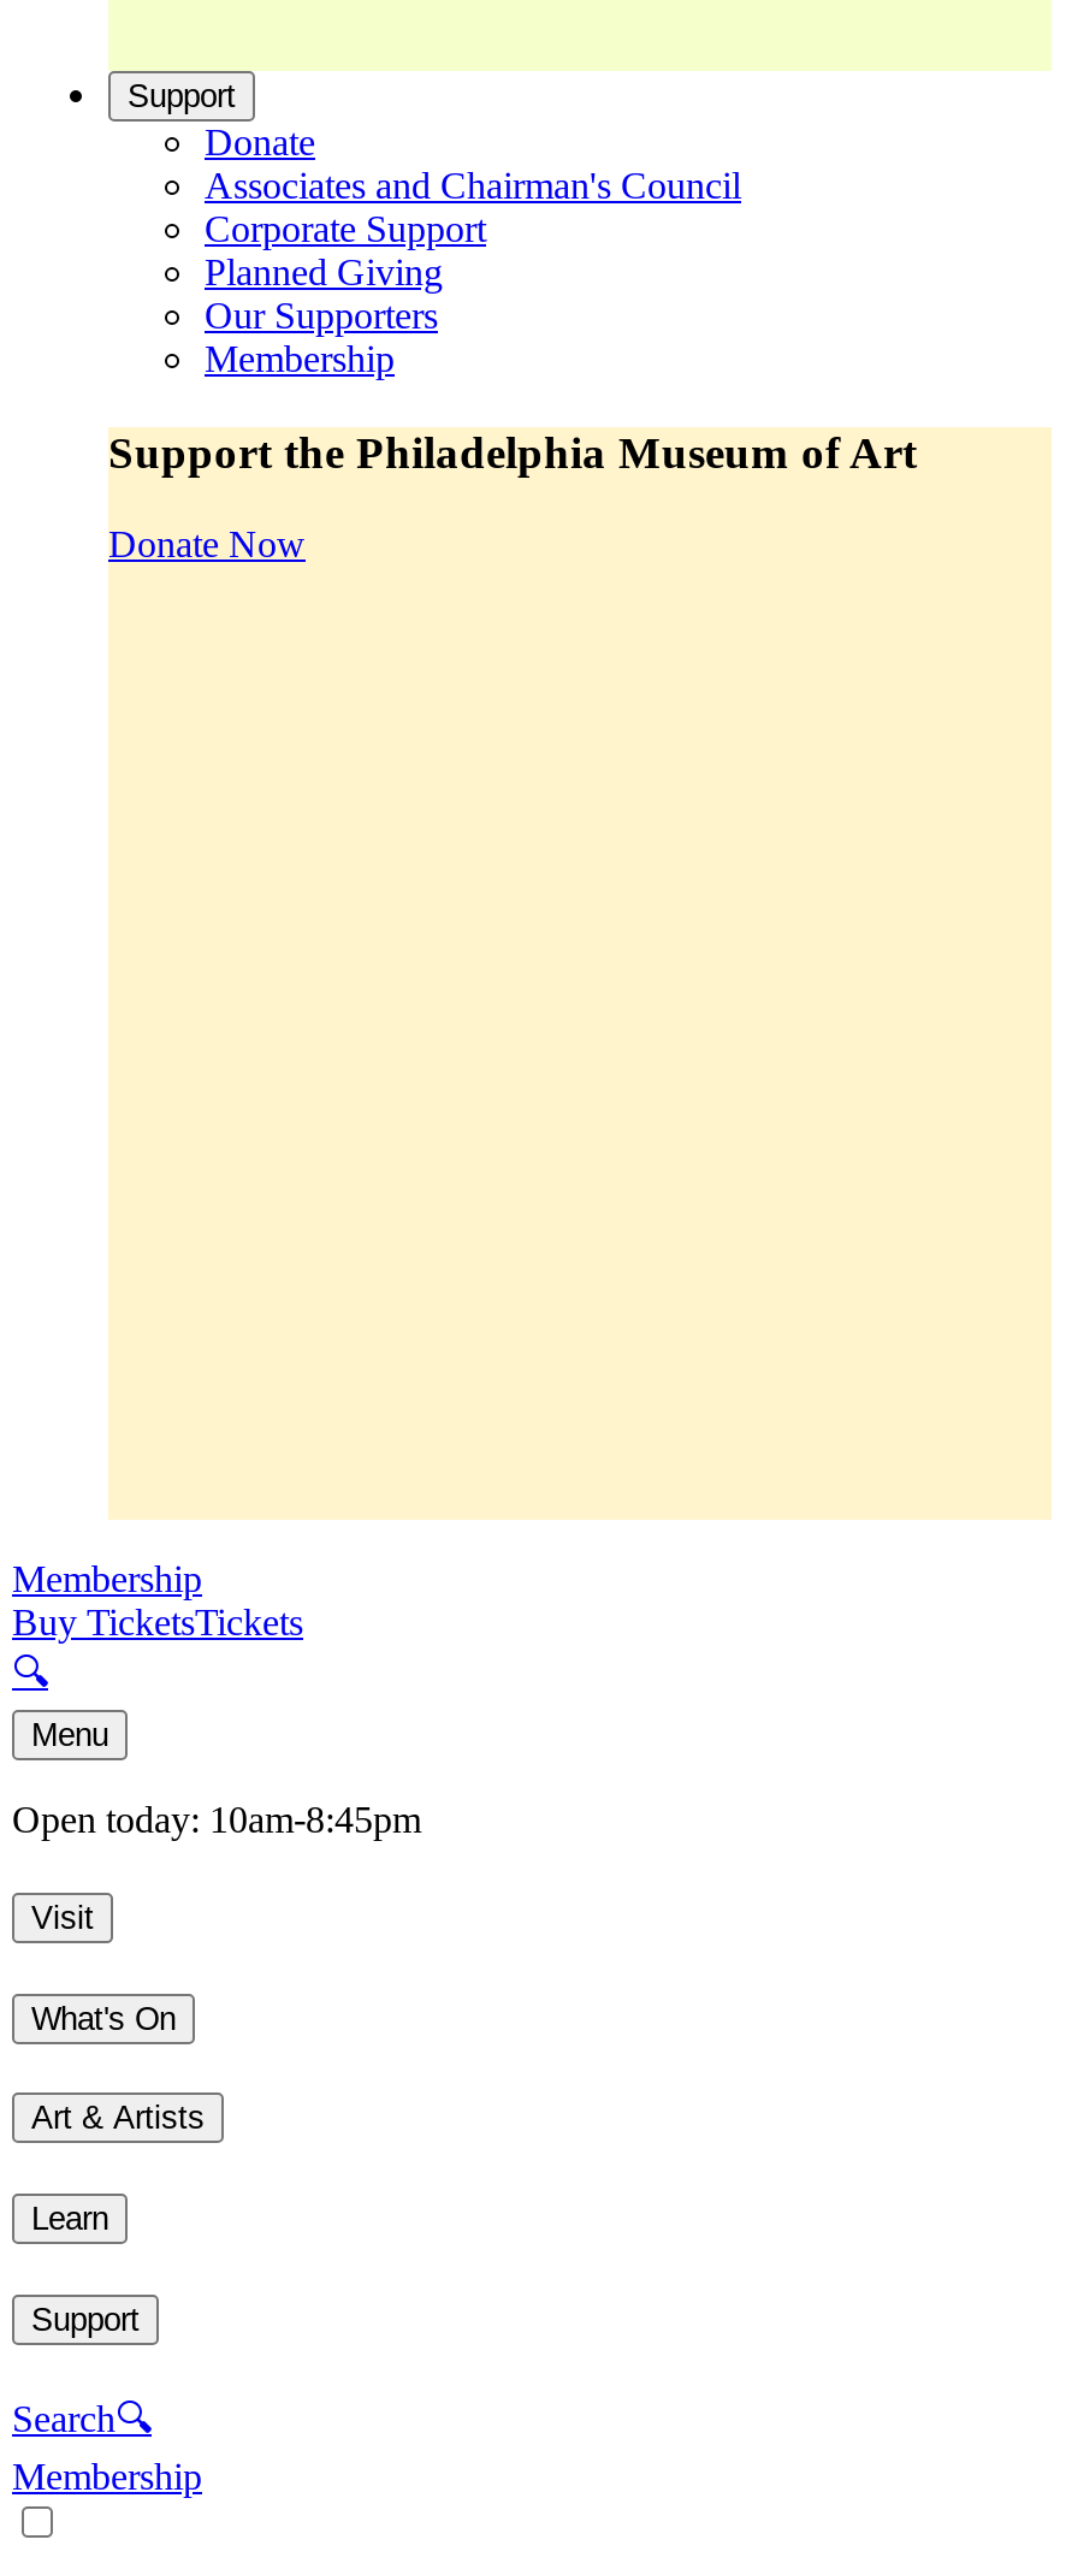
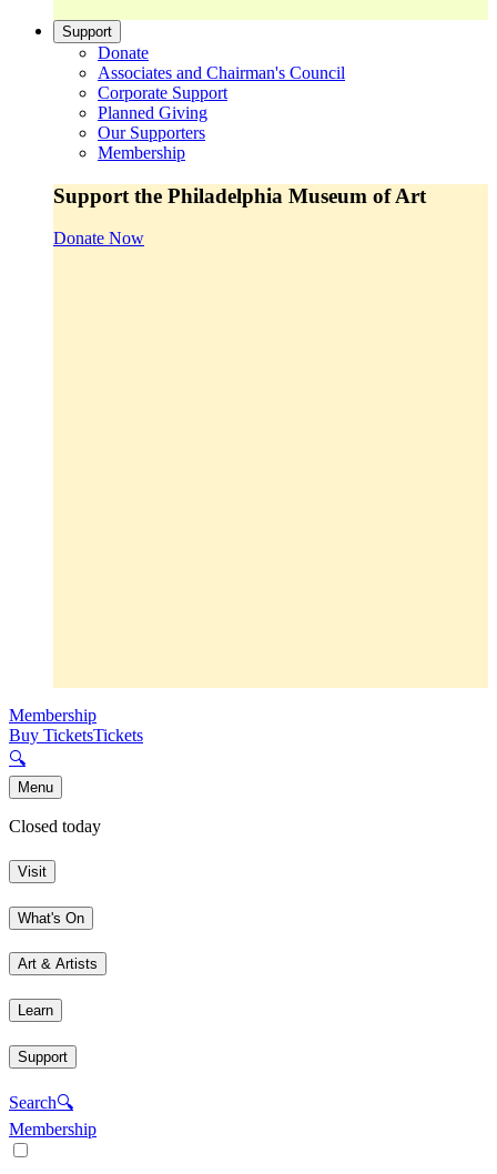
- Open today: 10am-8:45pm
+ Closed today
